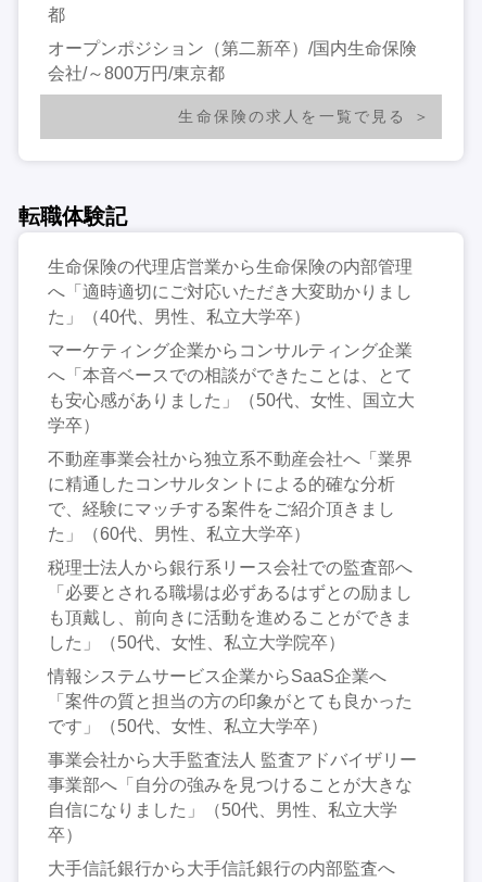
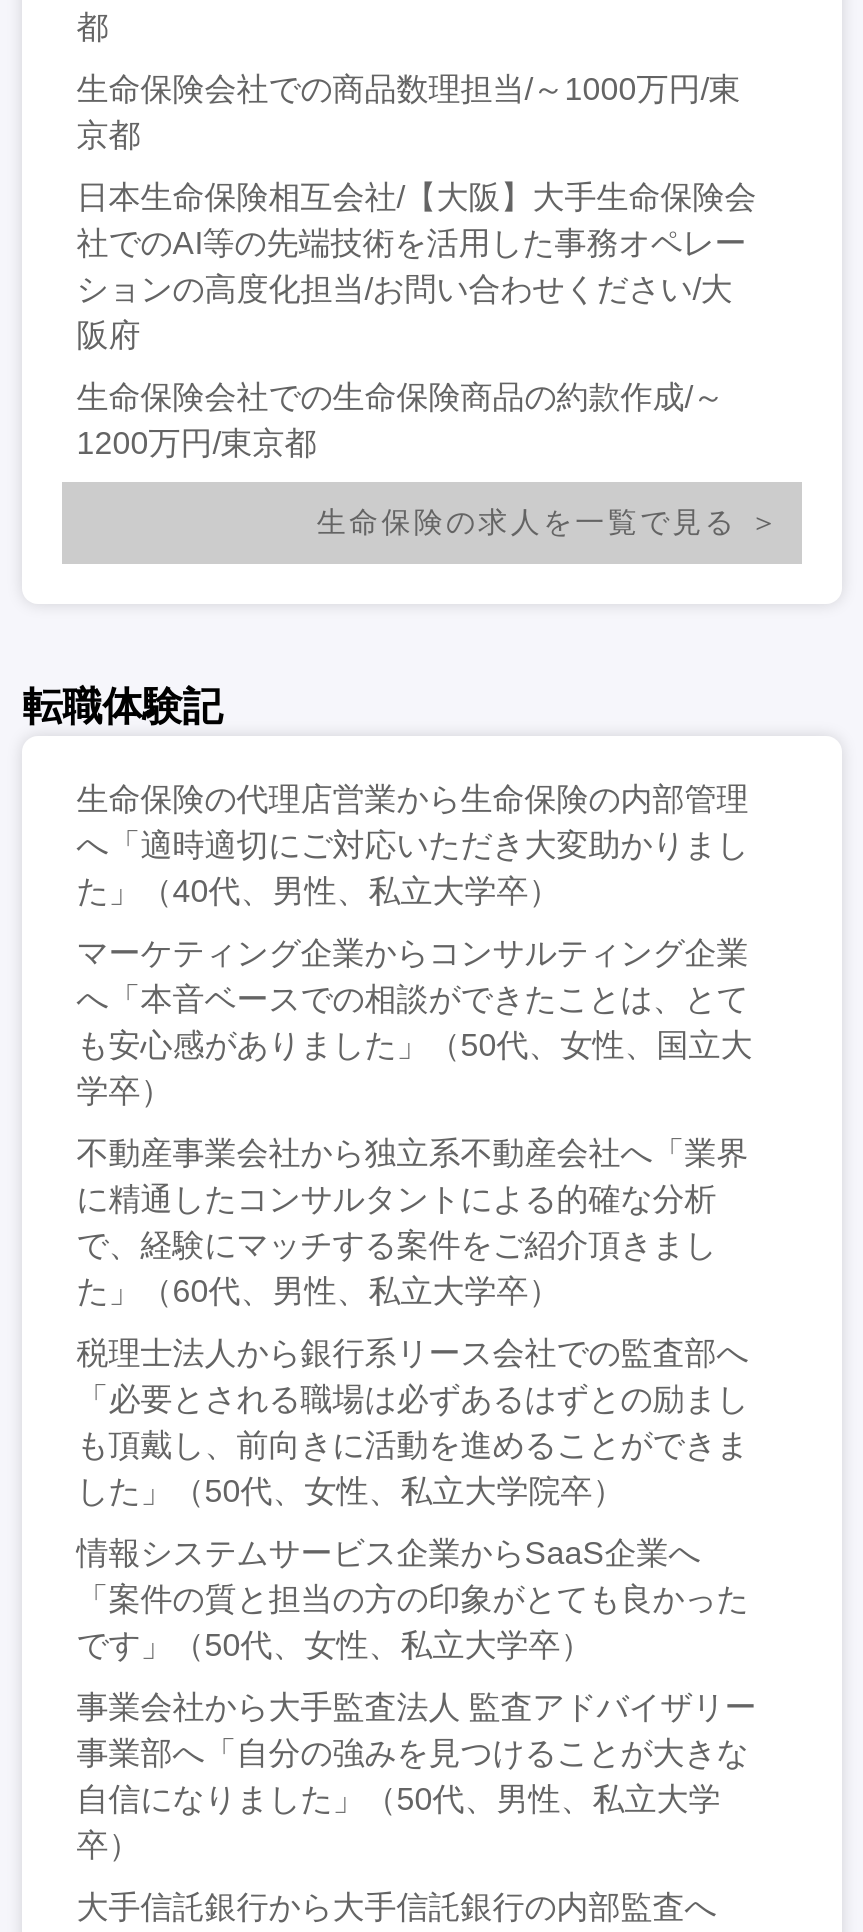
- オープンポジション（第二新卒）/国内生命保険
- 会社/～800万円/東京都
+ 生命保険会社での商品数理担当/～1000万円/東
+ 京都
+ 日本生命保険相互会社/【大阪】大手生命保険会
+ 社でのAI等の先端技術を活用した事務オペレー
+ ションの高度化担当/お問い合わせください/大
+ 阪府
+ 生命保険会社での生命保険商品の約款作成/～
+ 1200万円/東京都
